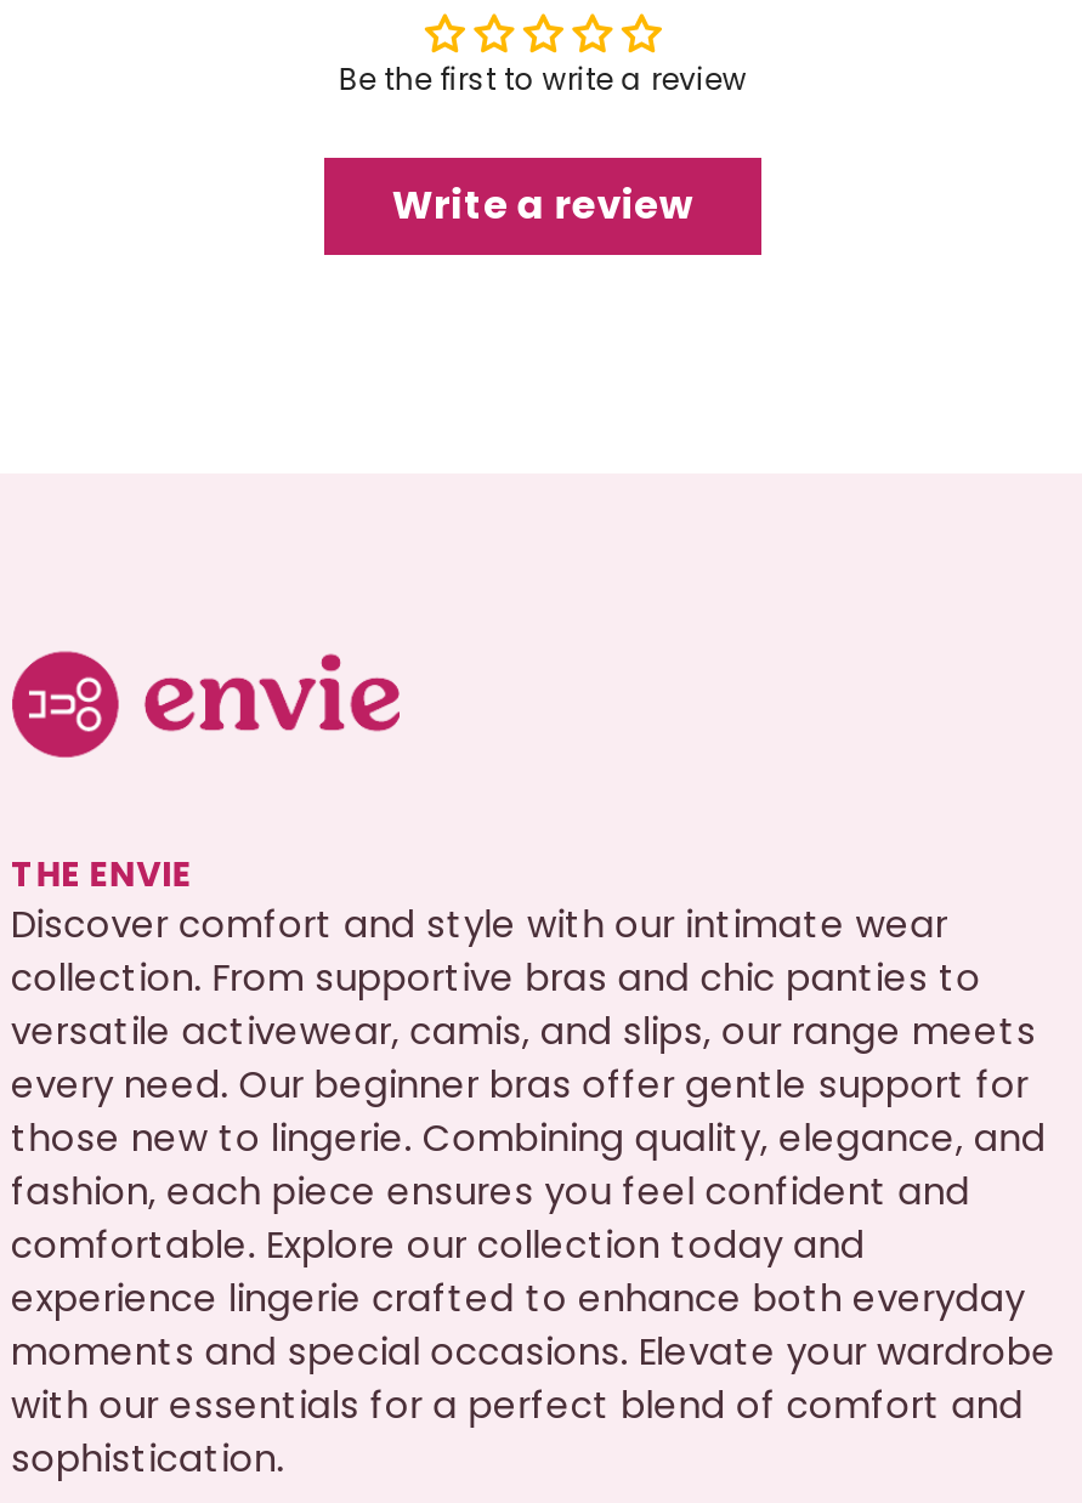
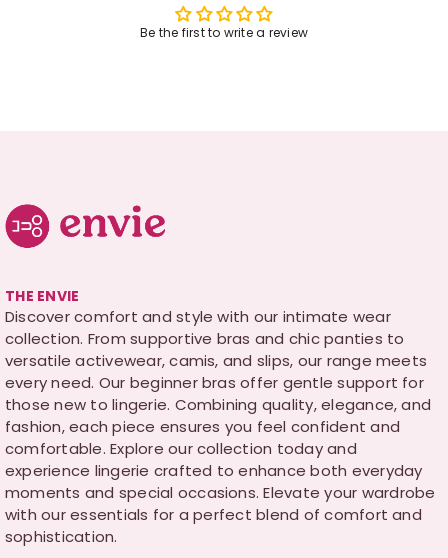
- Write a review
